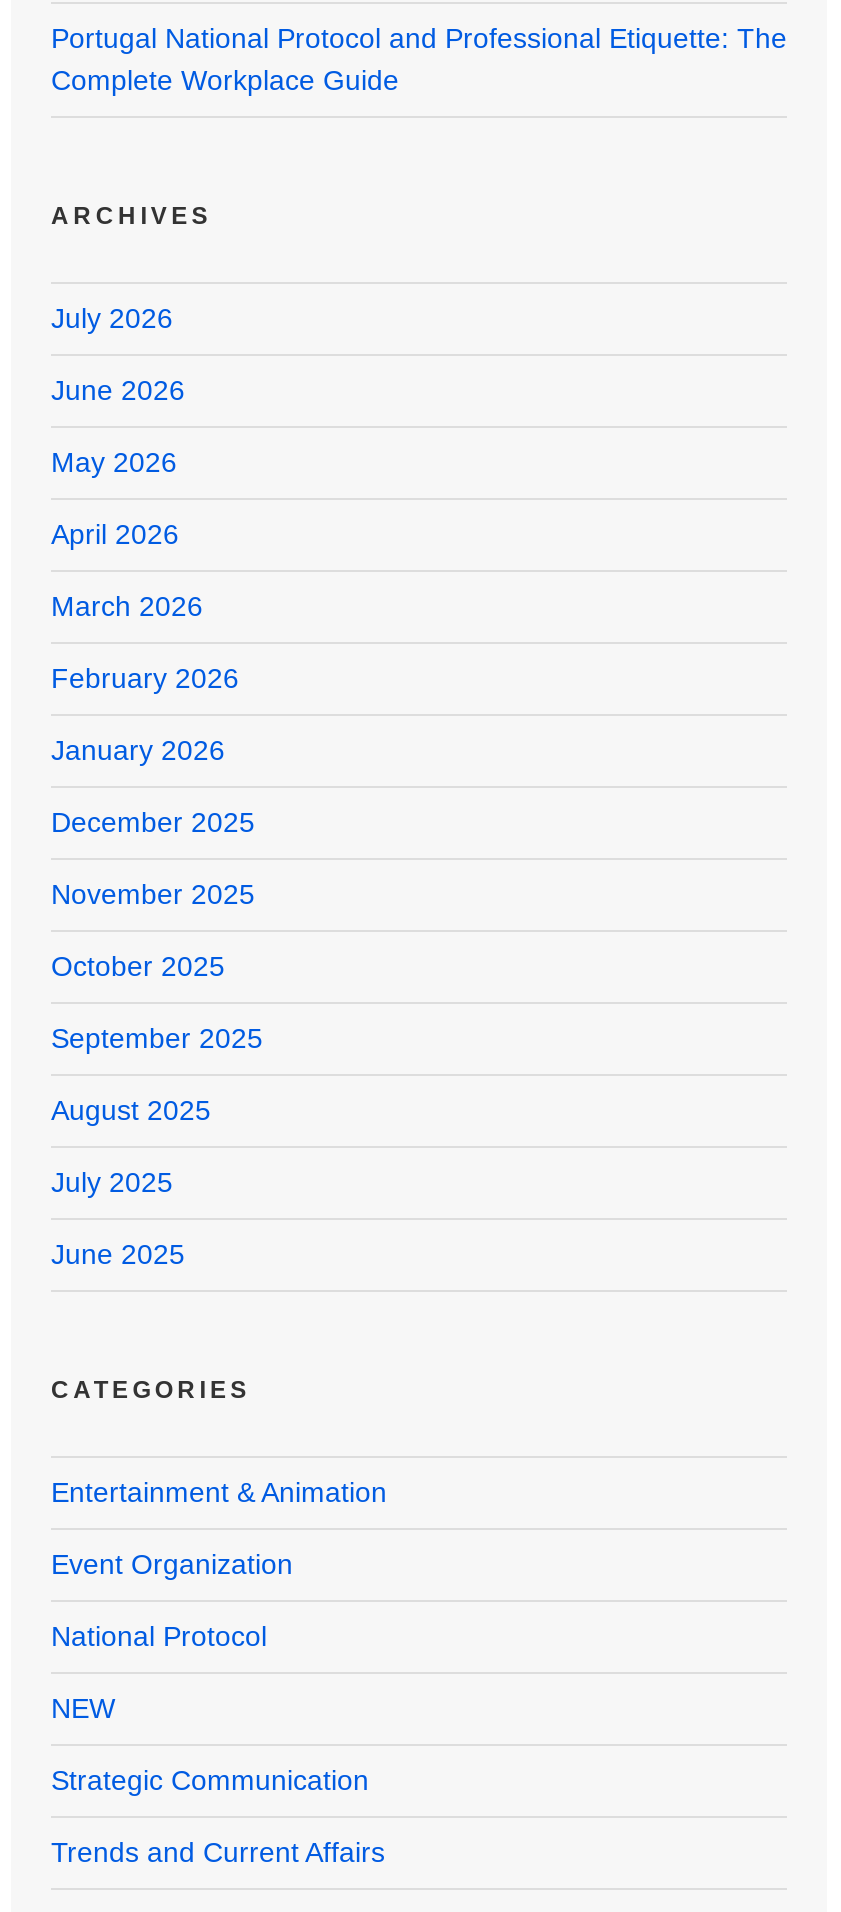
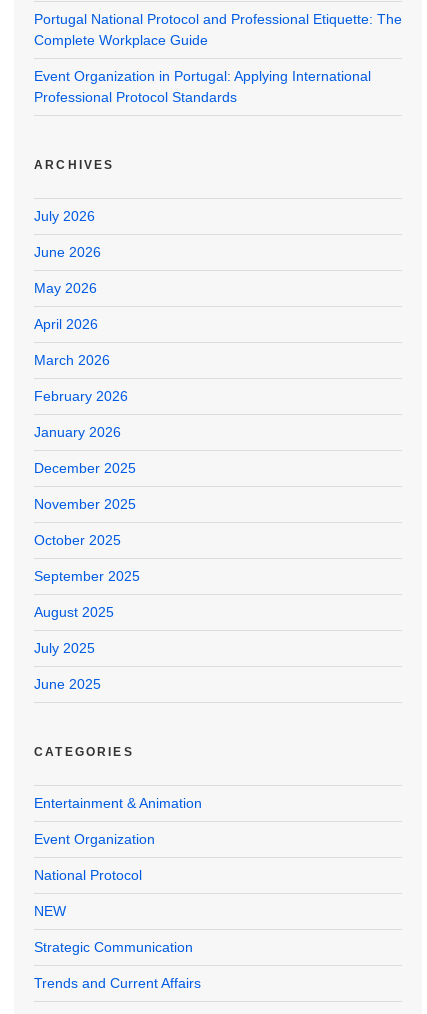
+ Event Organization in Portugal: Applying International
+ Professional Protocol Standards
